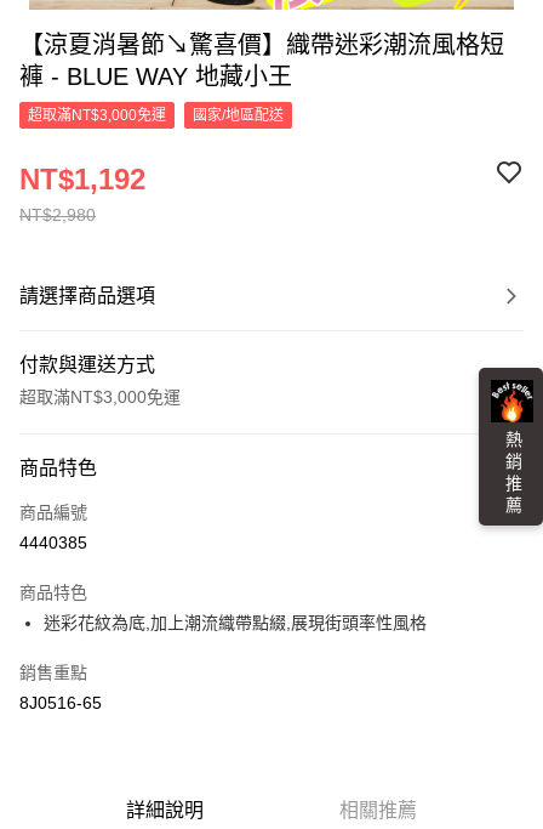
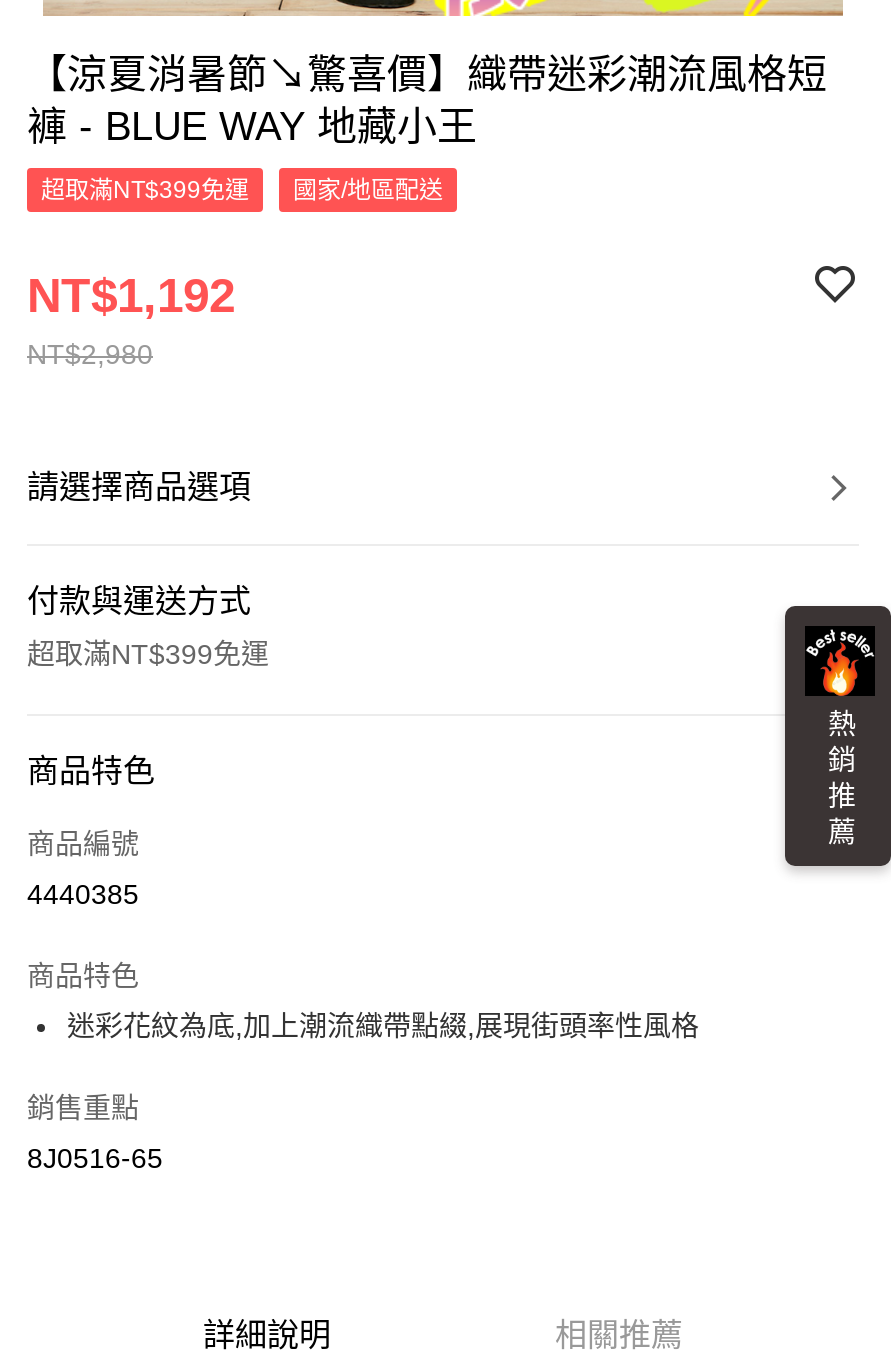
- 超取滿NT$3,000免運
+ 超取滿NT$399免運

- 超取滿NT$3,000免運
+ 超取滿NT$399免運
